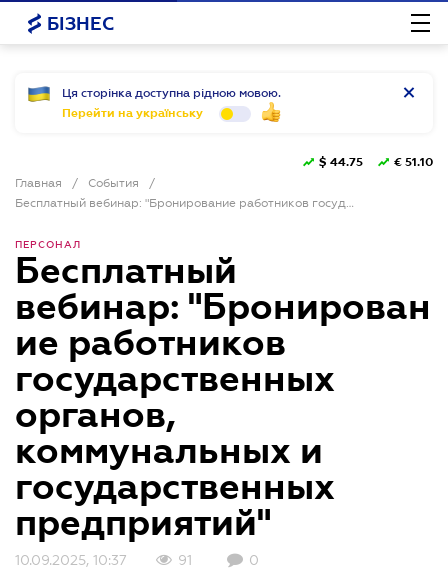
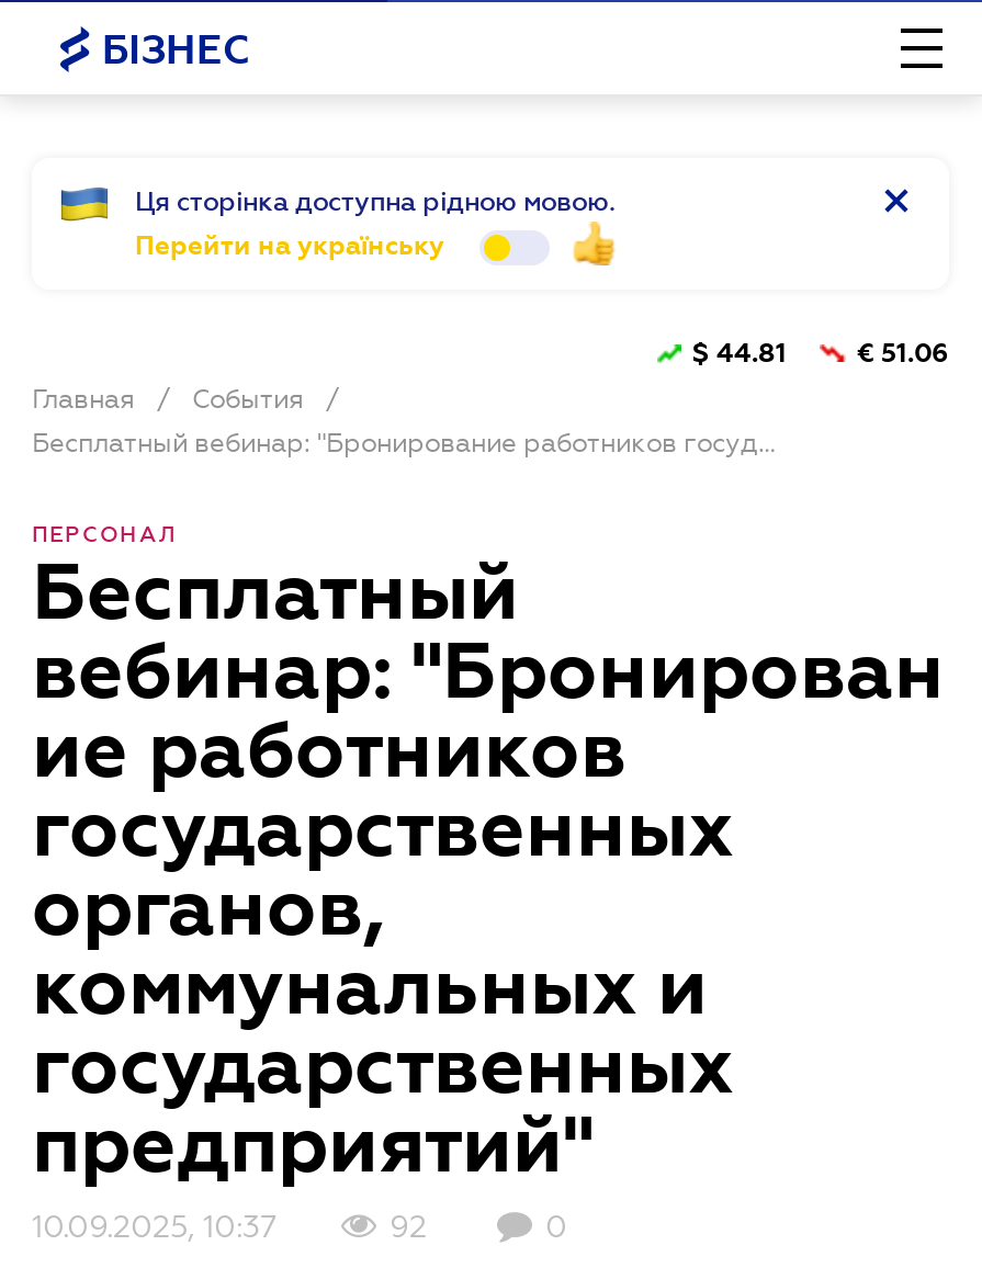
- $44.75
+ $44.81

- €51.10
+ €51.06

- 91
+ 92
